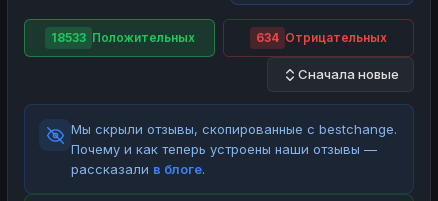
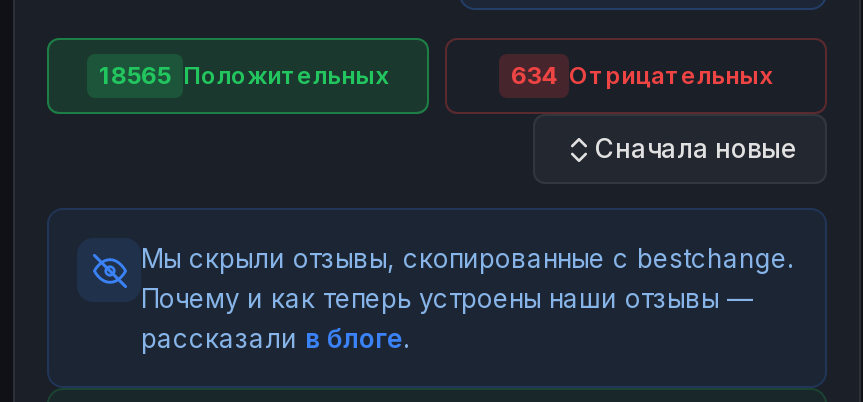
- 18533 Положительных
+ 18565 Положительных
